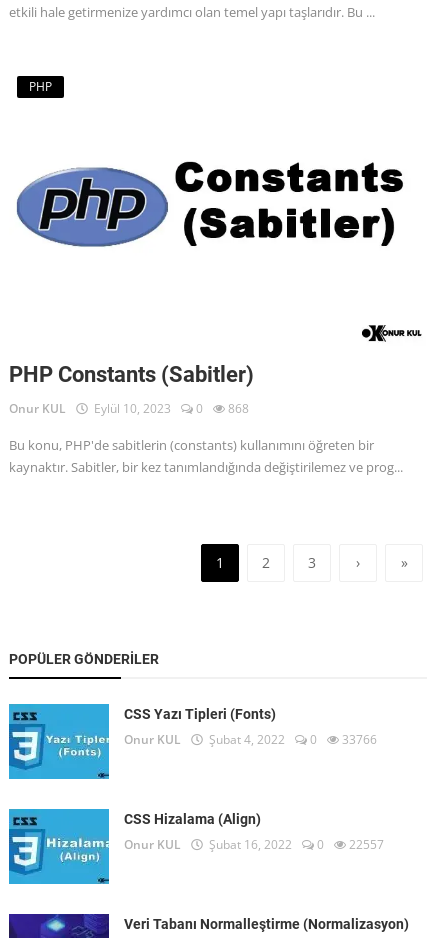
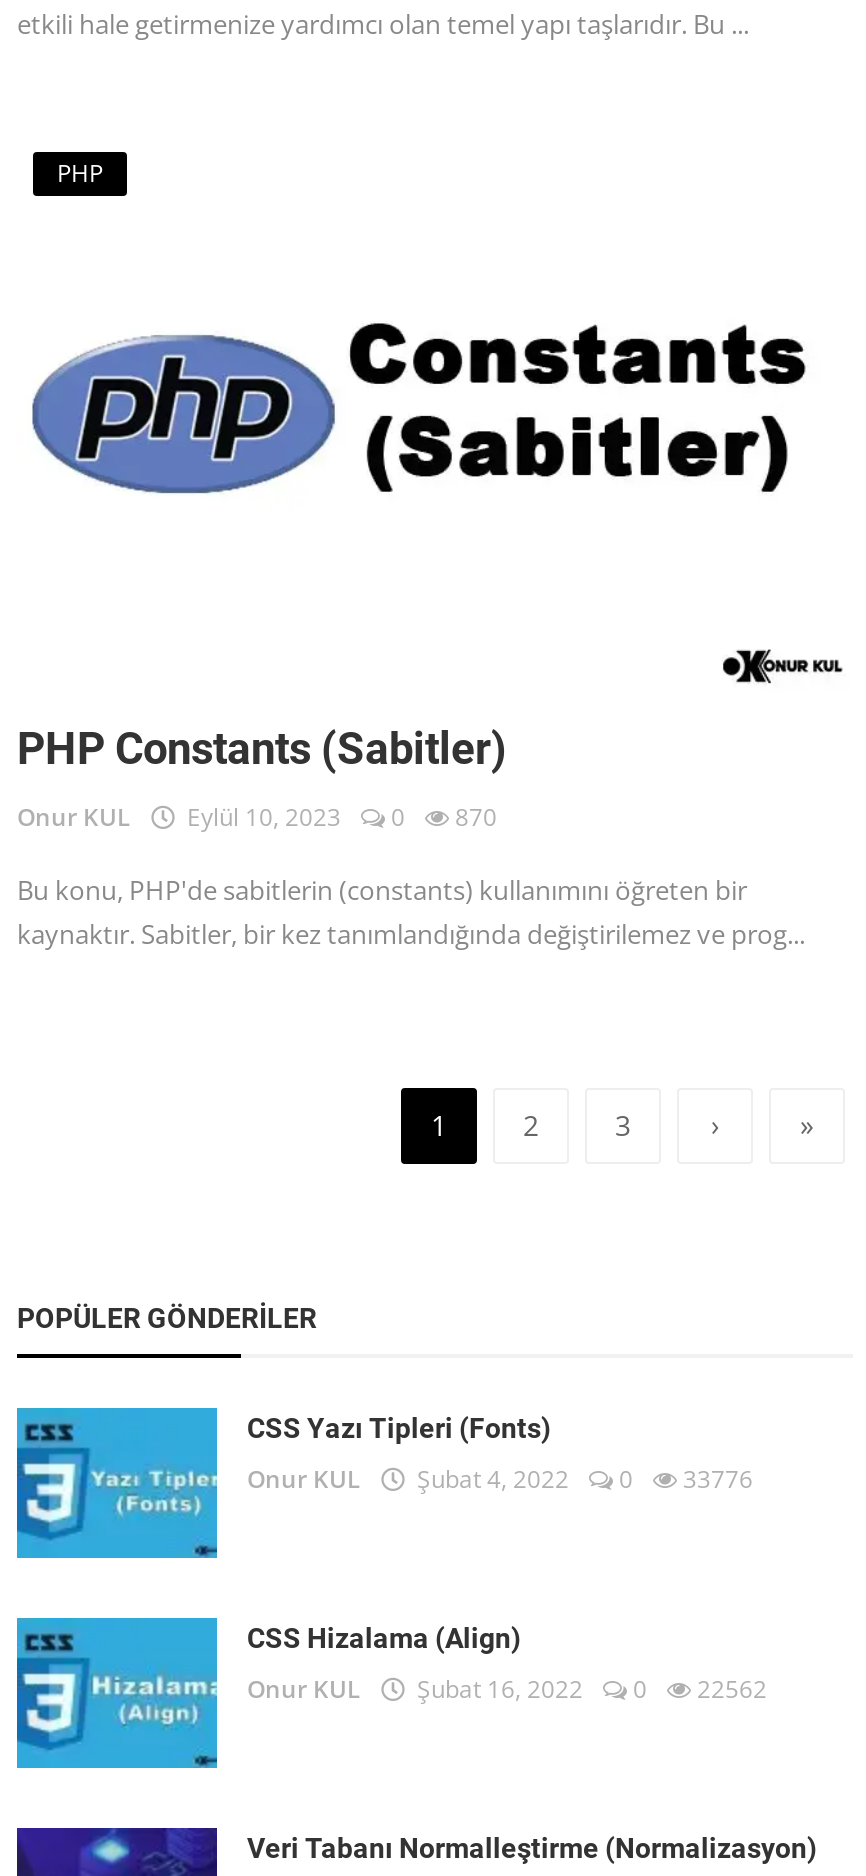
- Onur KUL Eylül 10, 2023 0 868
+ Onur KUL Eylül 10, 2023 0 870

- Onur KUL Şubat 4, 2022 0 33766
+ Onur KUL Şubat 4, 2022 0 33776

- Onur KUL Şubat 16, 2022 0 22557
+ Onur KUL Şubat 16, 2022 0 22562
